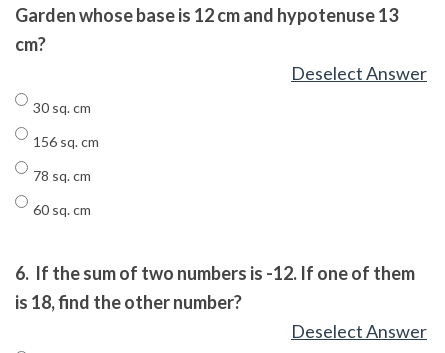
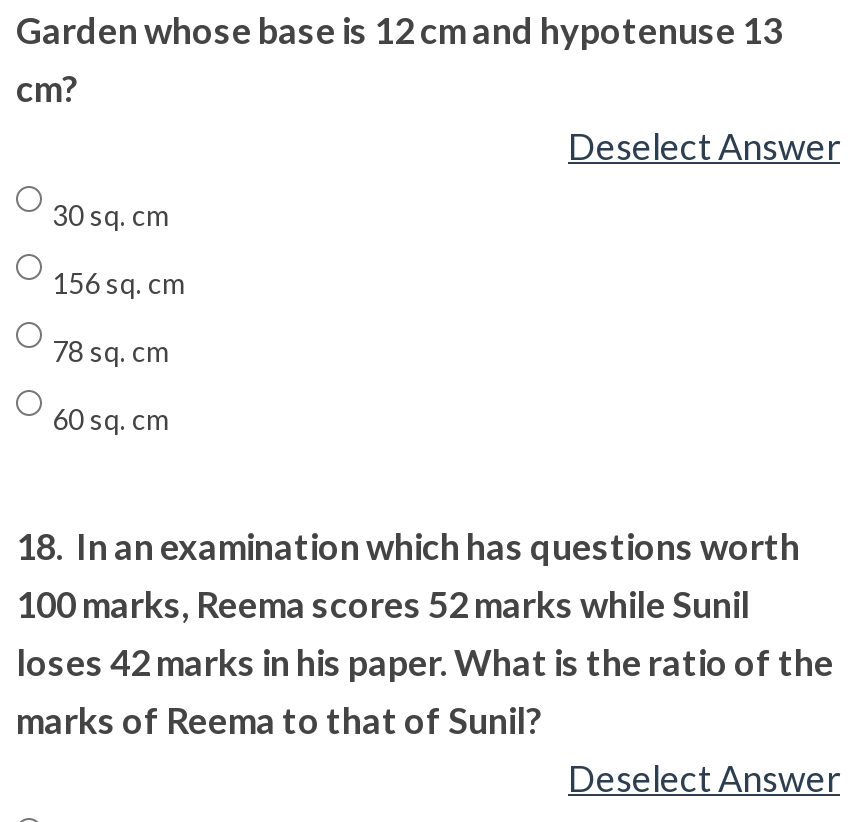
- 6. If the sum of two numbers is -12. If one of them
- is 18, find the other number?
+ 18. In an examination which has questions worth
+ 100 marks, Reema scores 52 marks while Sunil
+ loses 42 marks in his paper. What is the ratio of the
+ marks of Reema to that of Sunil?
